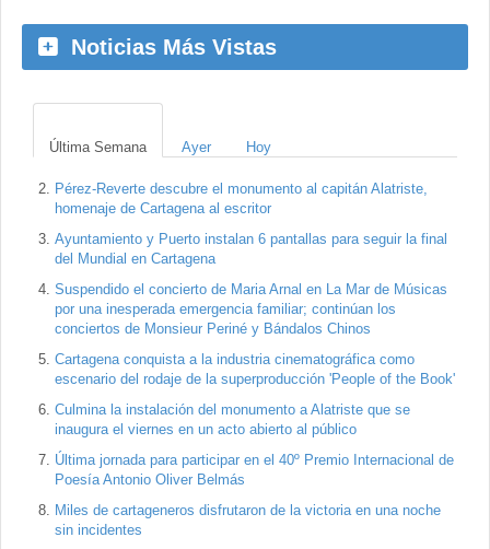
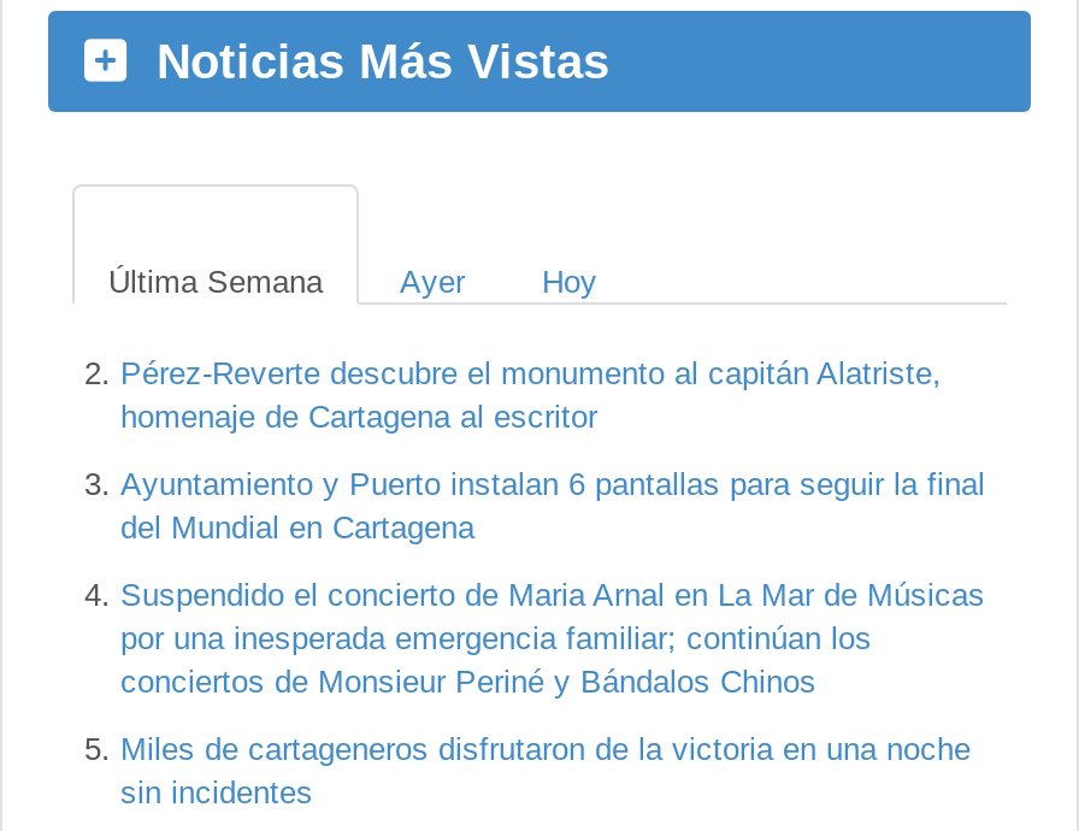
- Cartagena conquista a la industria cinematográfica como
- escenario del rodaje de la superproducción 'People of the Book'
- Culmina la instalación del monumento a Alatriste que se
- inaugura el viernes en un acto abierto al público
- Última jornada para participar en el 40º Premio Internacional de
- Poesía Antonio Oliver Belmás
